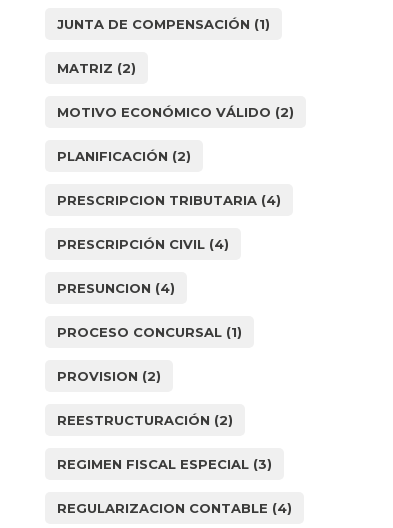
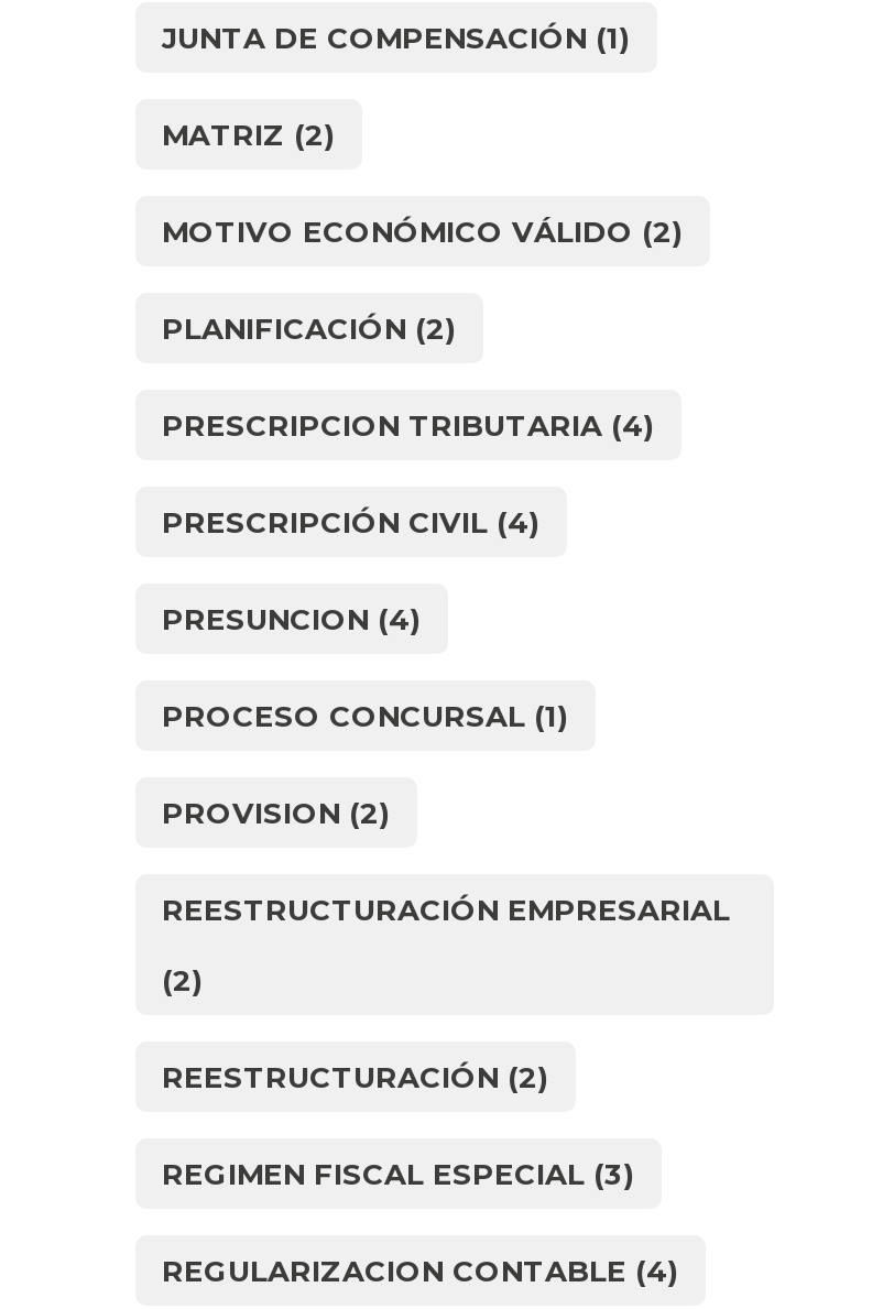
+ REESTRUCTURACIÓN EMPRESARIAL
+ (2)
